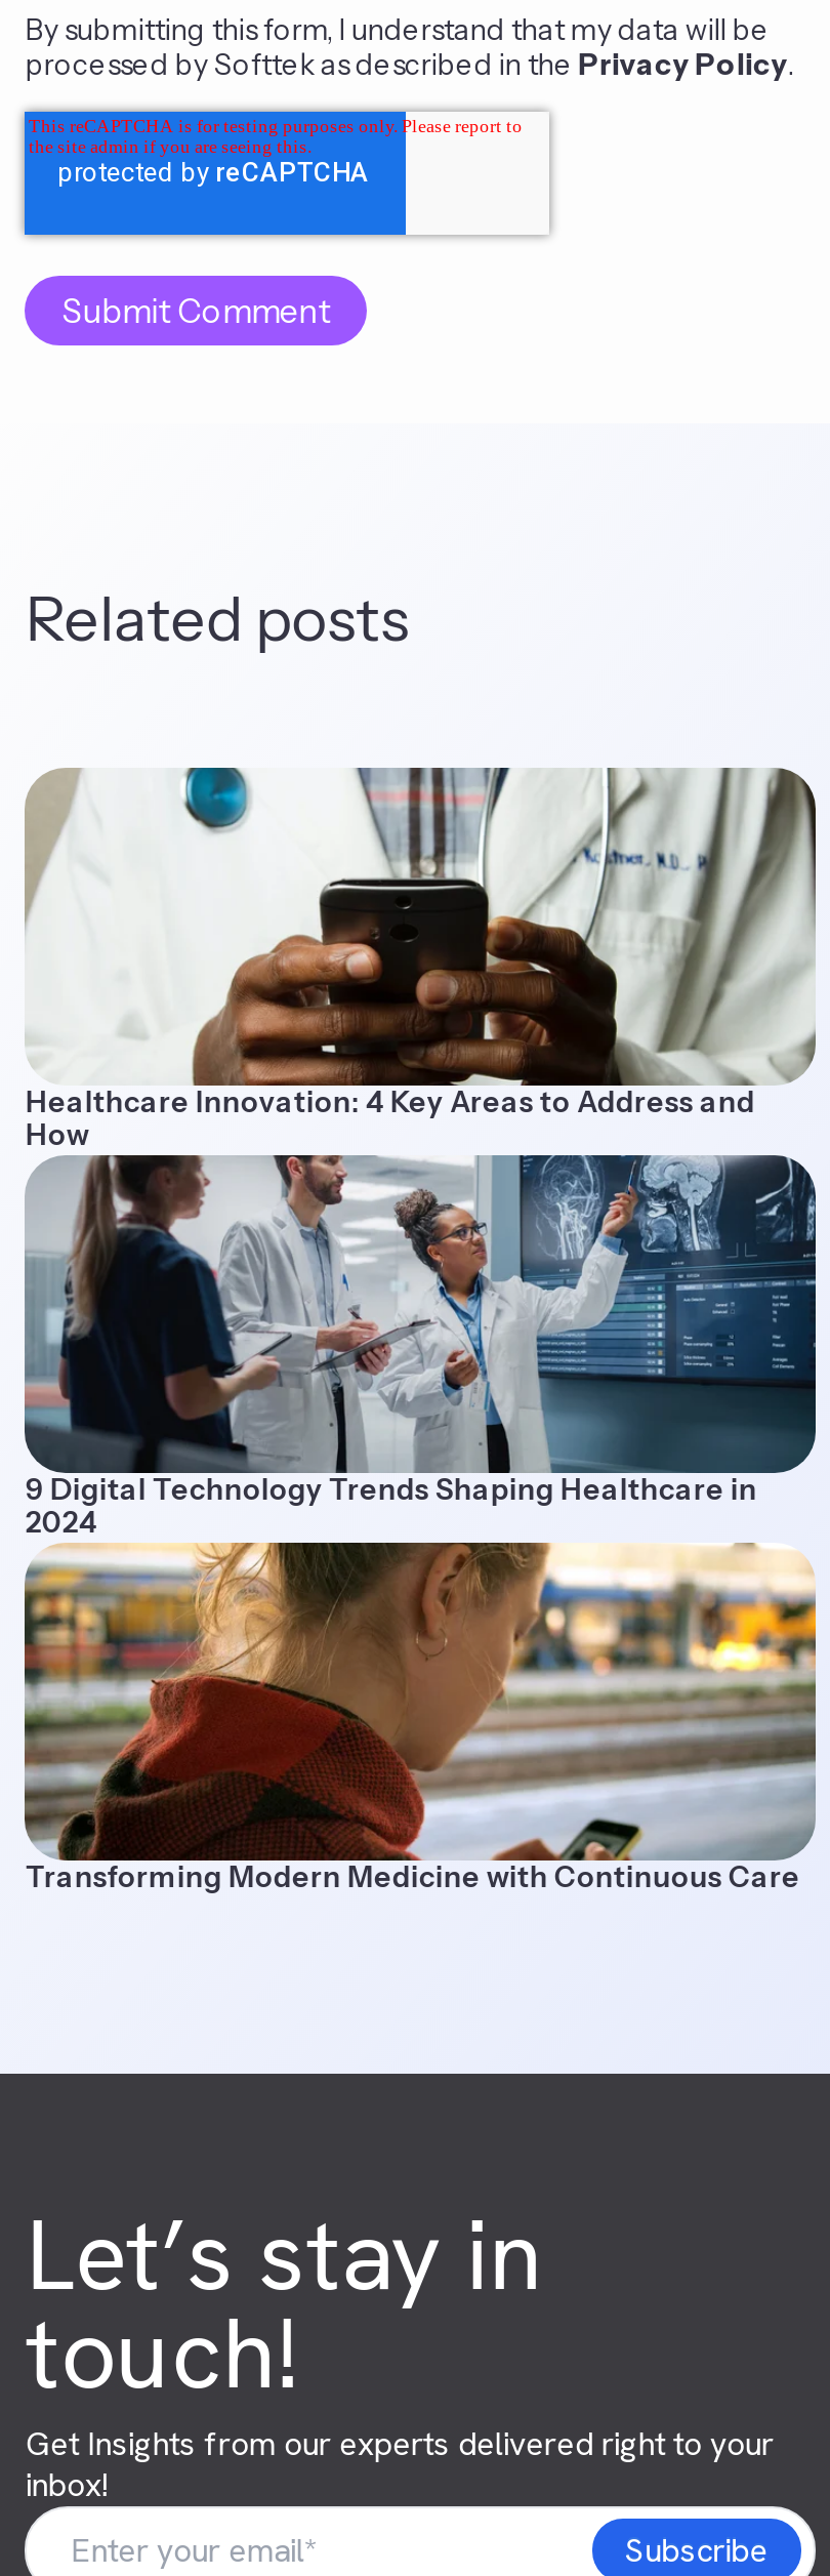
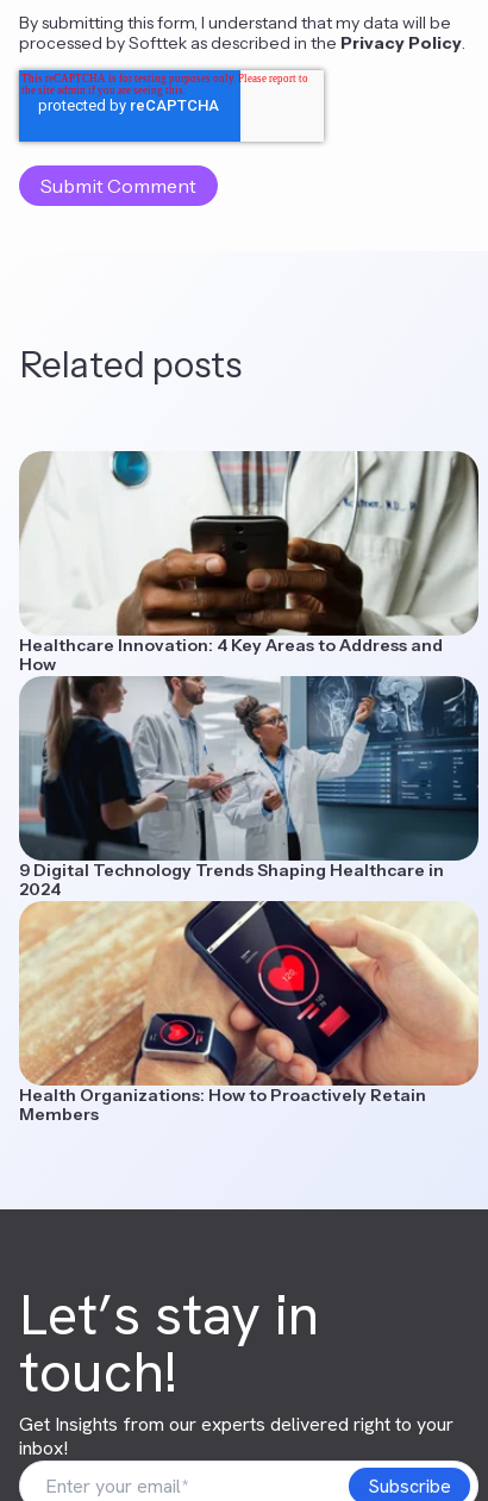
- [image]
- Transforming Modern Medicine with Continuous Care
+ [image]
+ Health Organizations: How to Proactively Retain
+ Members
